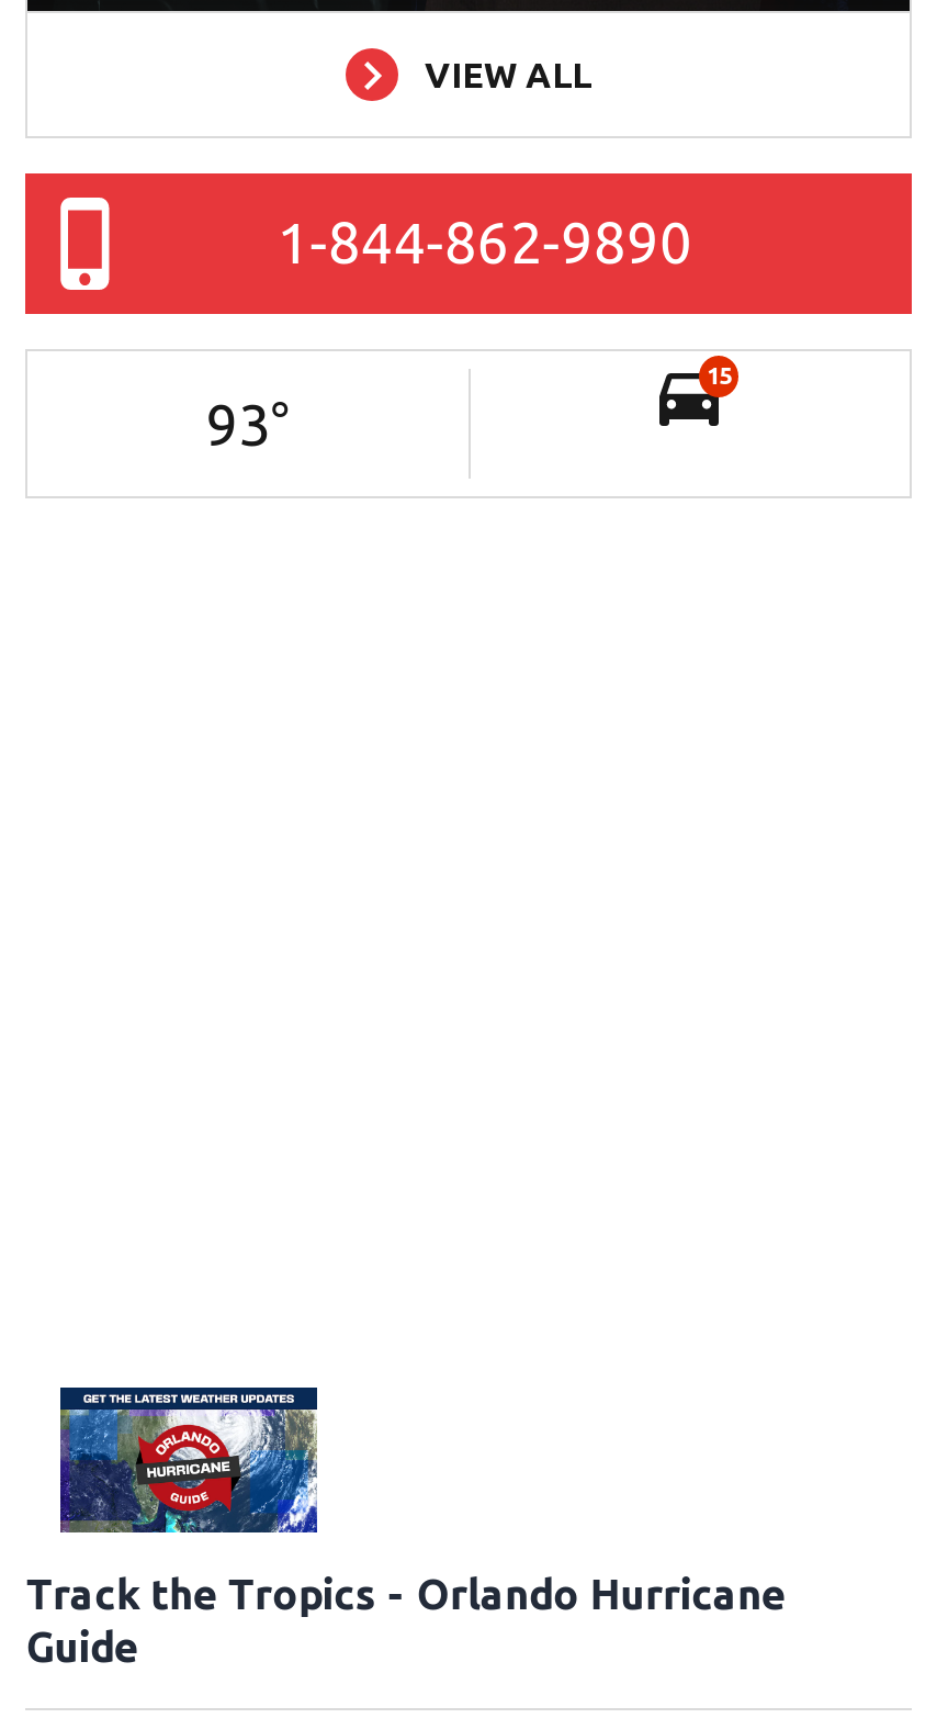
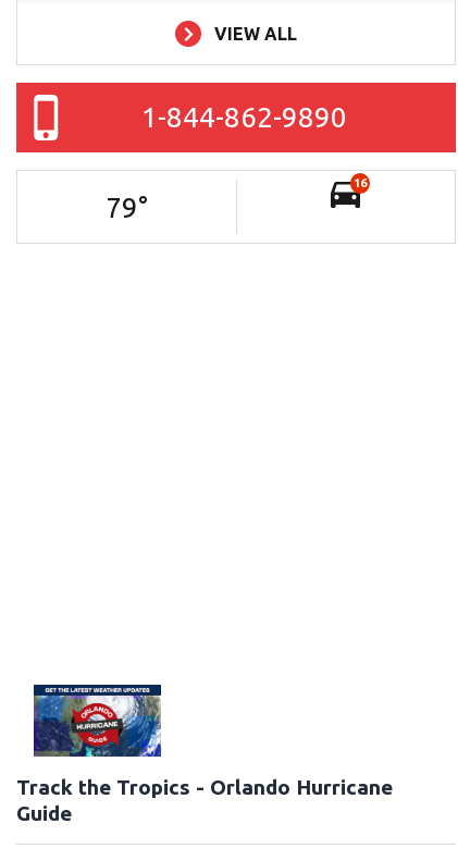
- 15
+ 16

- 93°
+ 79°
